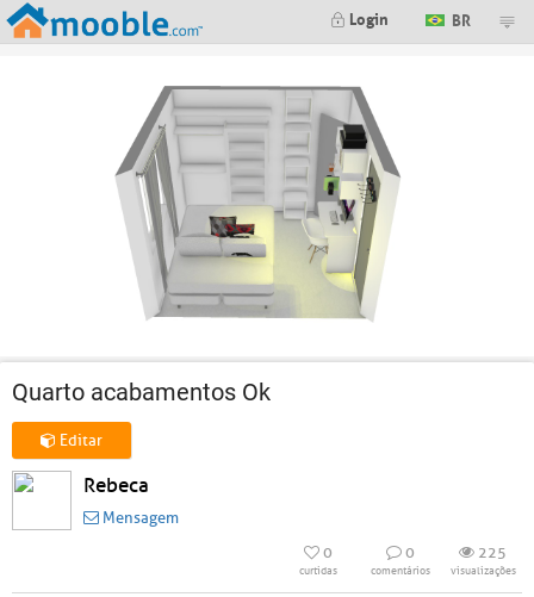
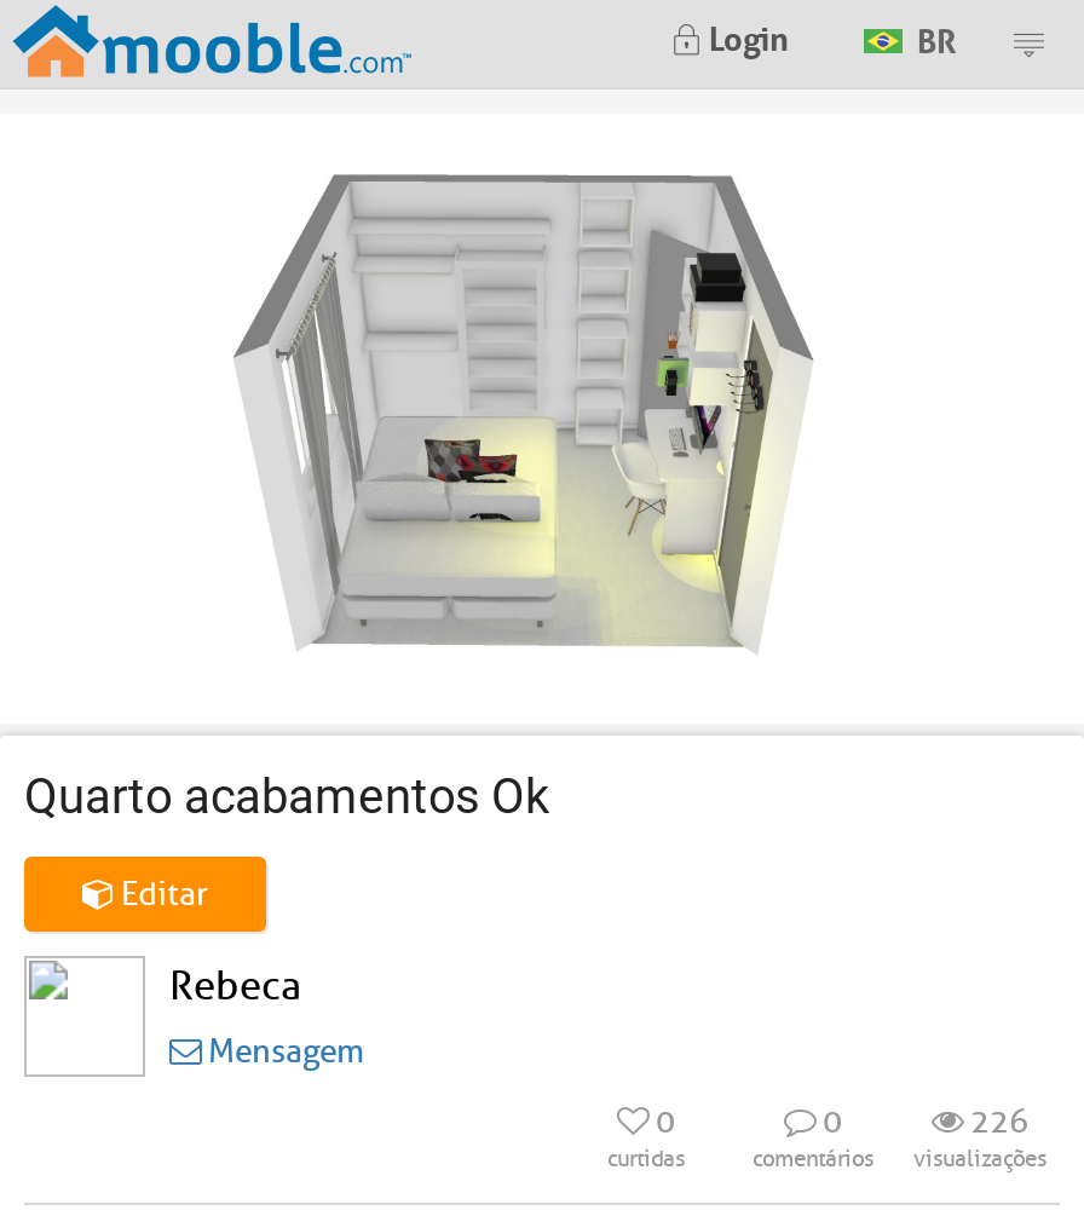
- 225
+ 226
